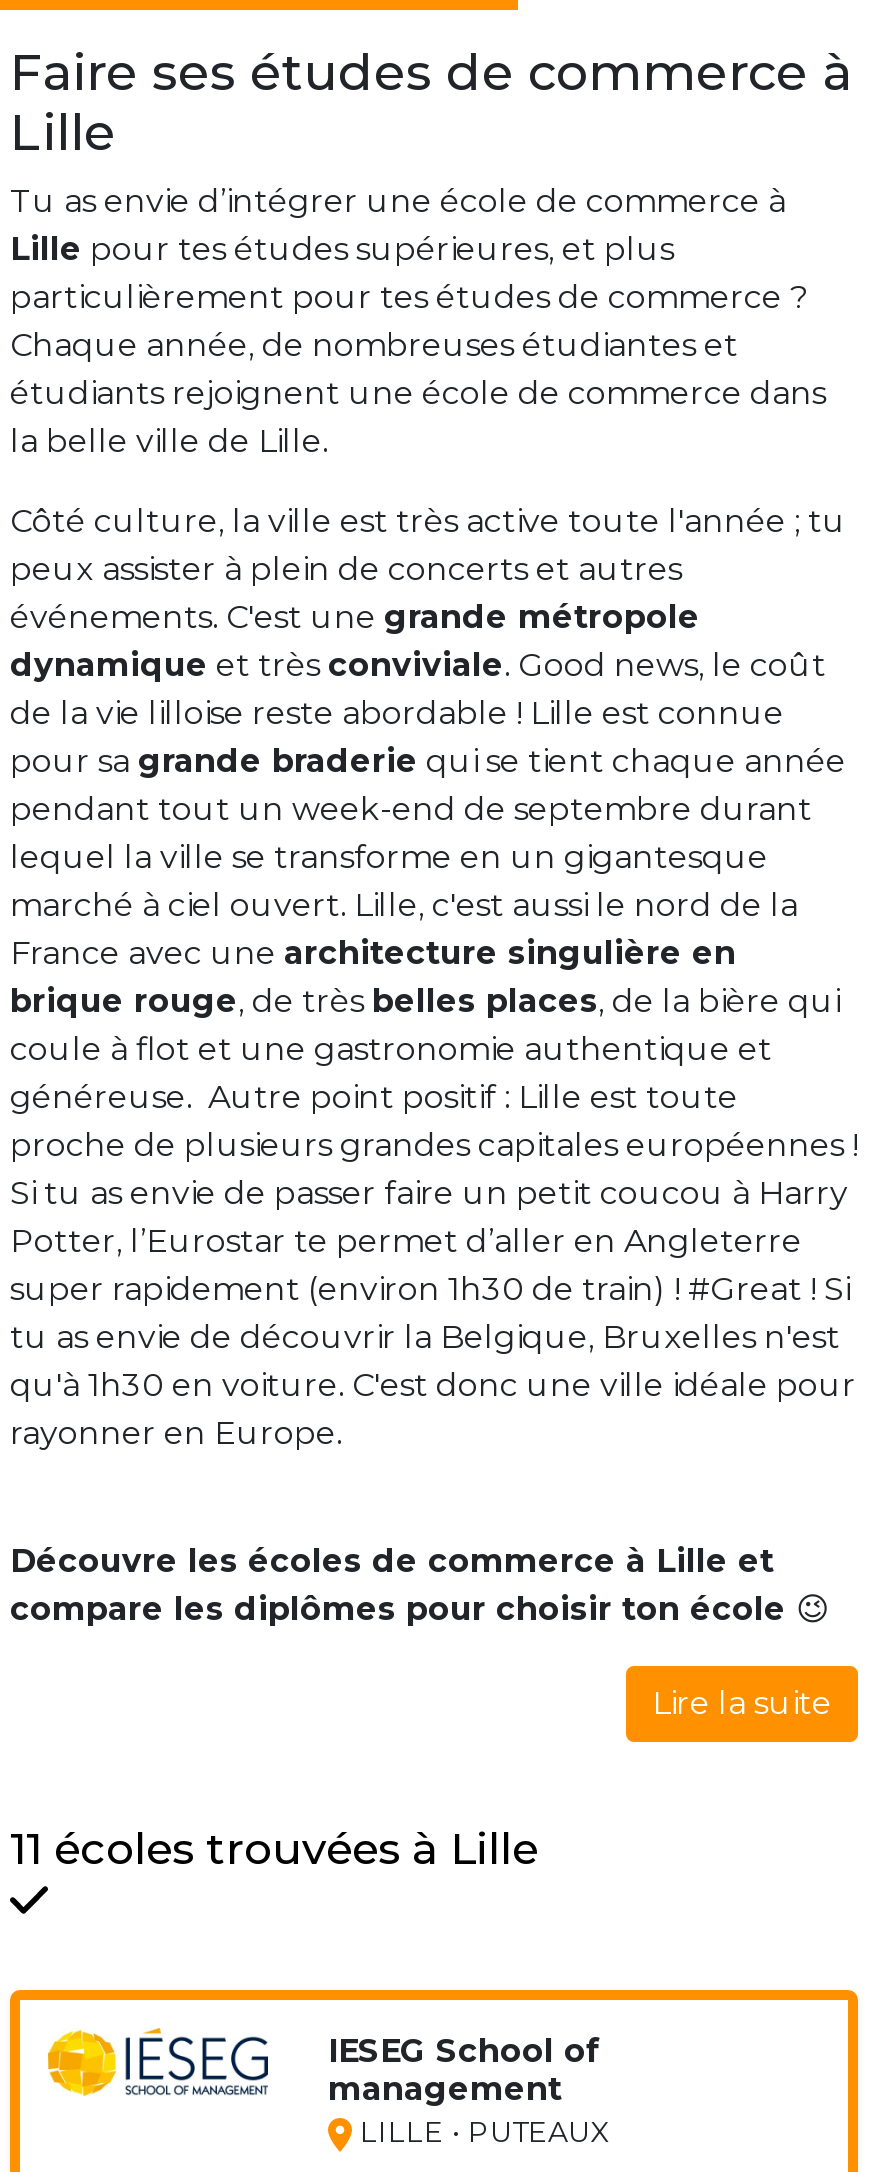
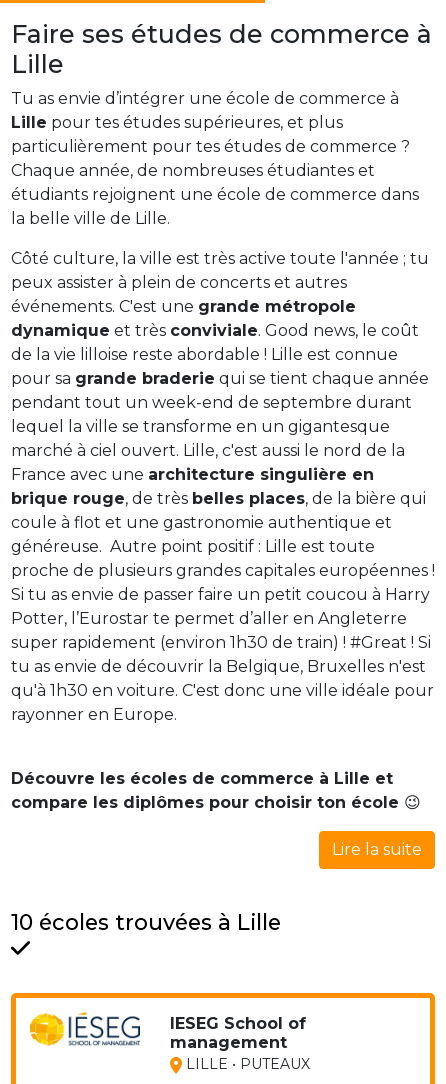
- 11 écoles trouvées à Lille
+ 10 écoles trouvées à Lille
